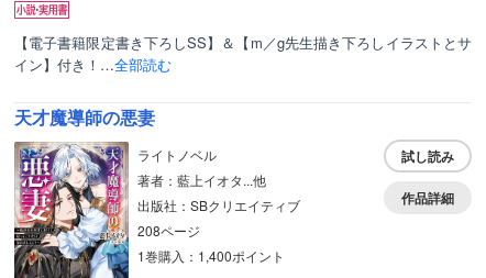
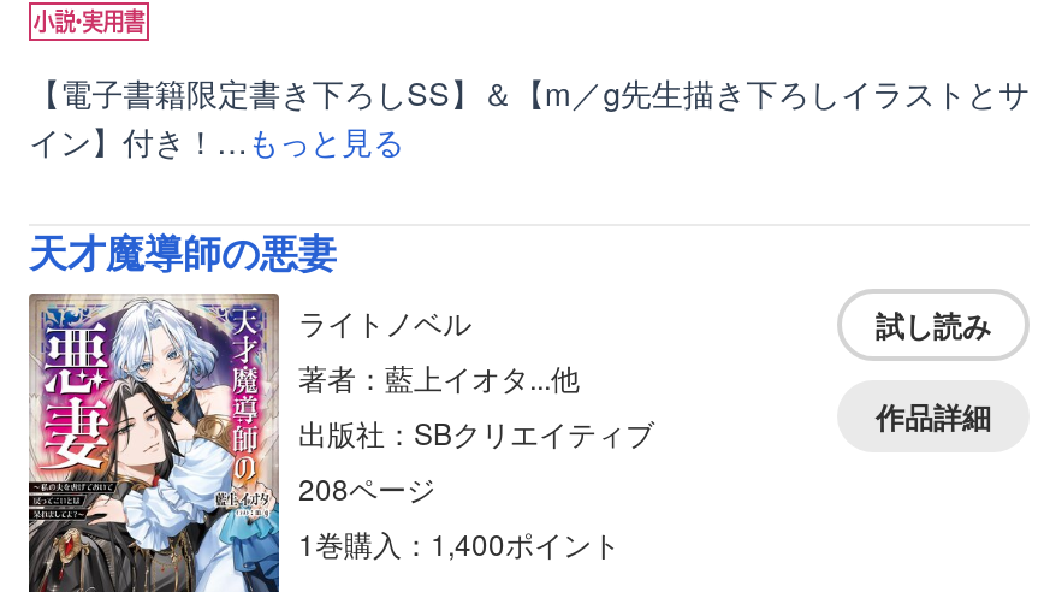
- イン】付き！…全部読む
+ イン】付き！…もっと見る
